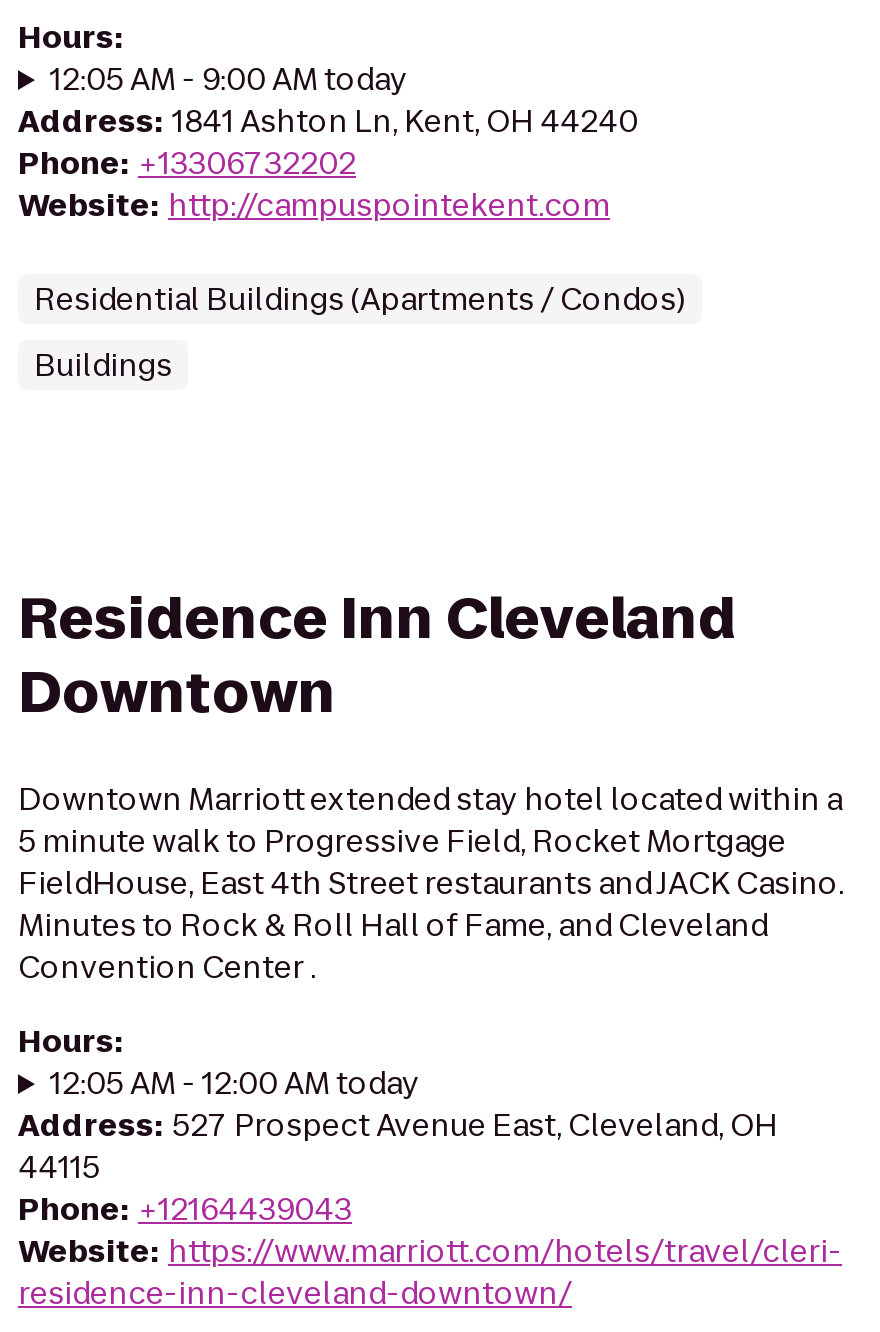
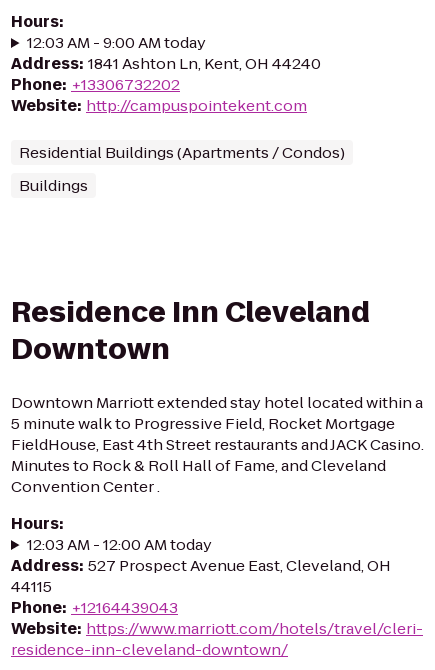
- 12:05 AM - 9:00 AM today
+ 12:03 AM - 9:00 AM today

- 12:05 AM - 12:00 AM today
+ 12:03 AM - 12:00 AM today
